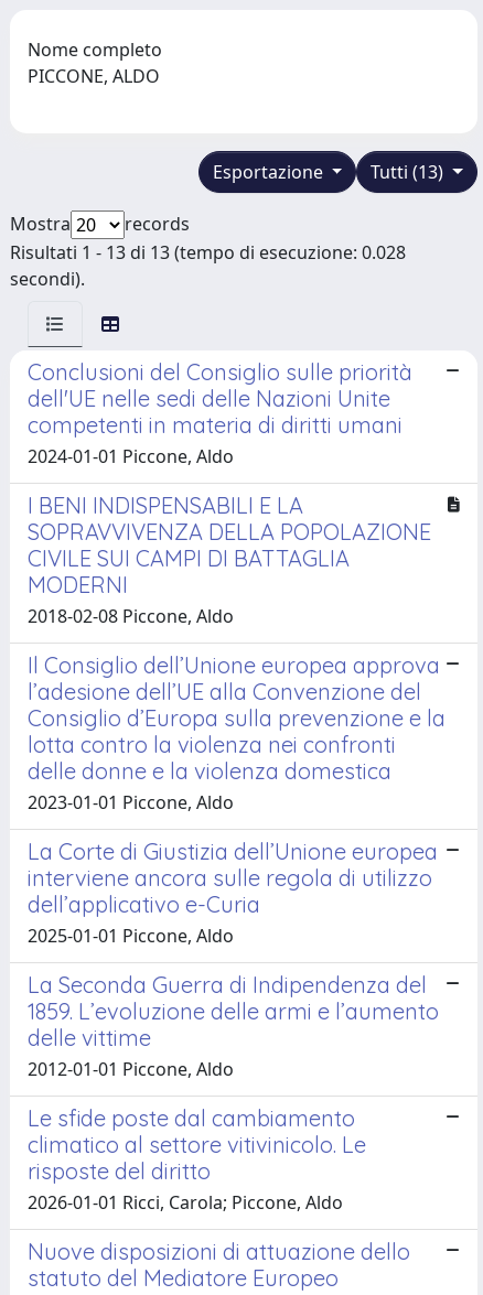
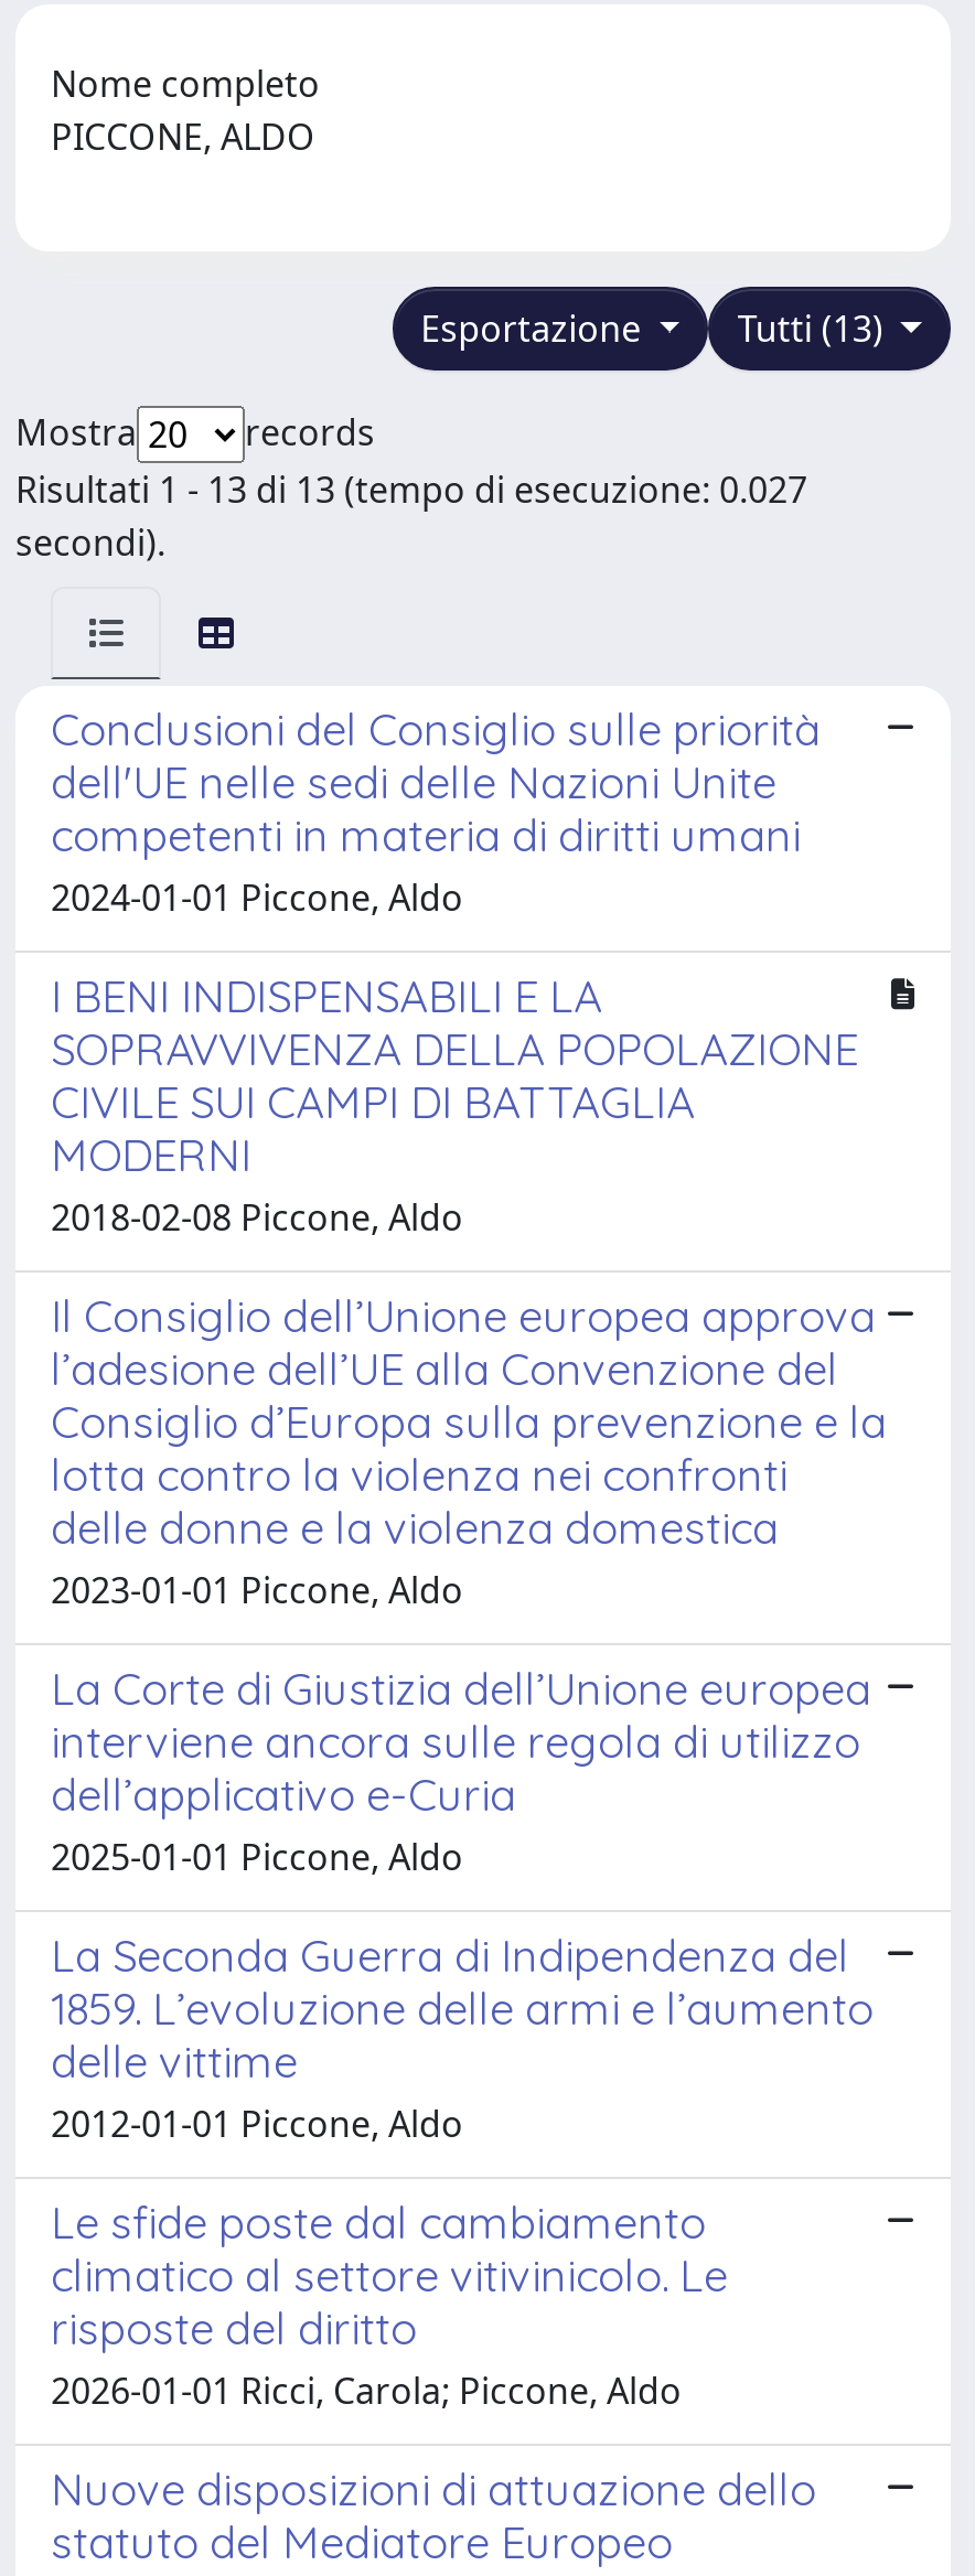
- Risultati 1 - 13 di 13 (tempo di esecuzione: 0.028
+ Risultati 1 - 13 di 13 (tempo di esecuzione: 0.027
